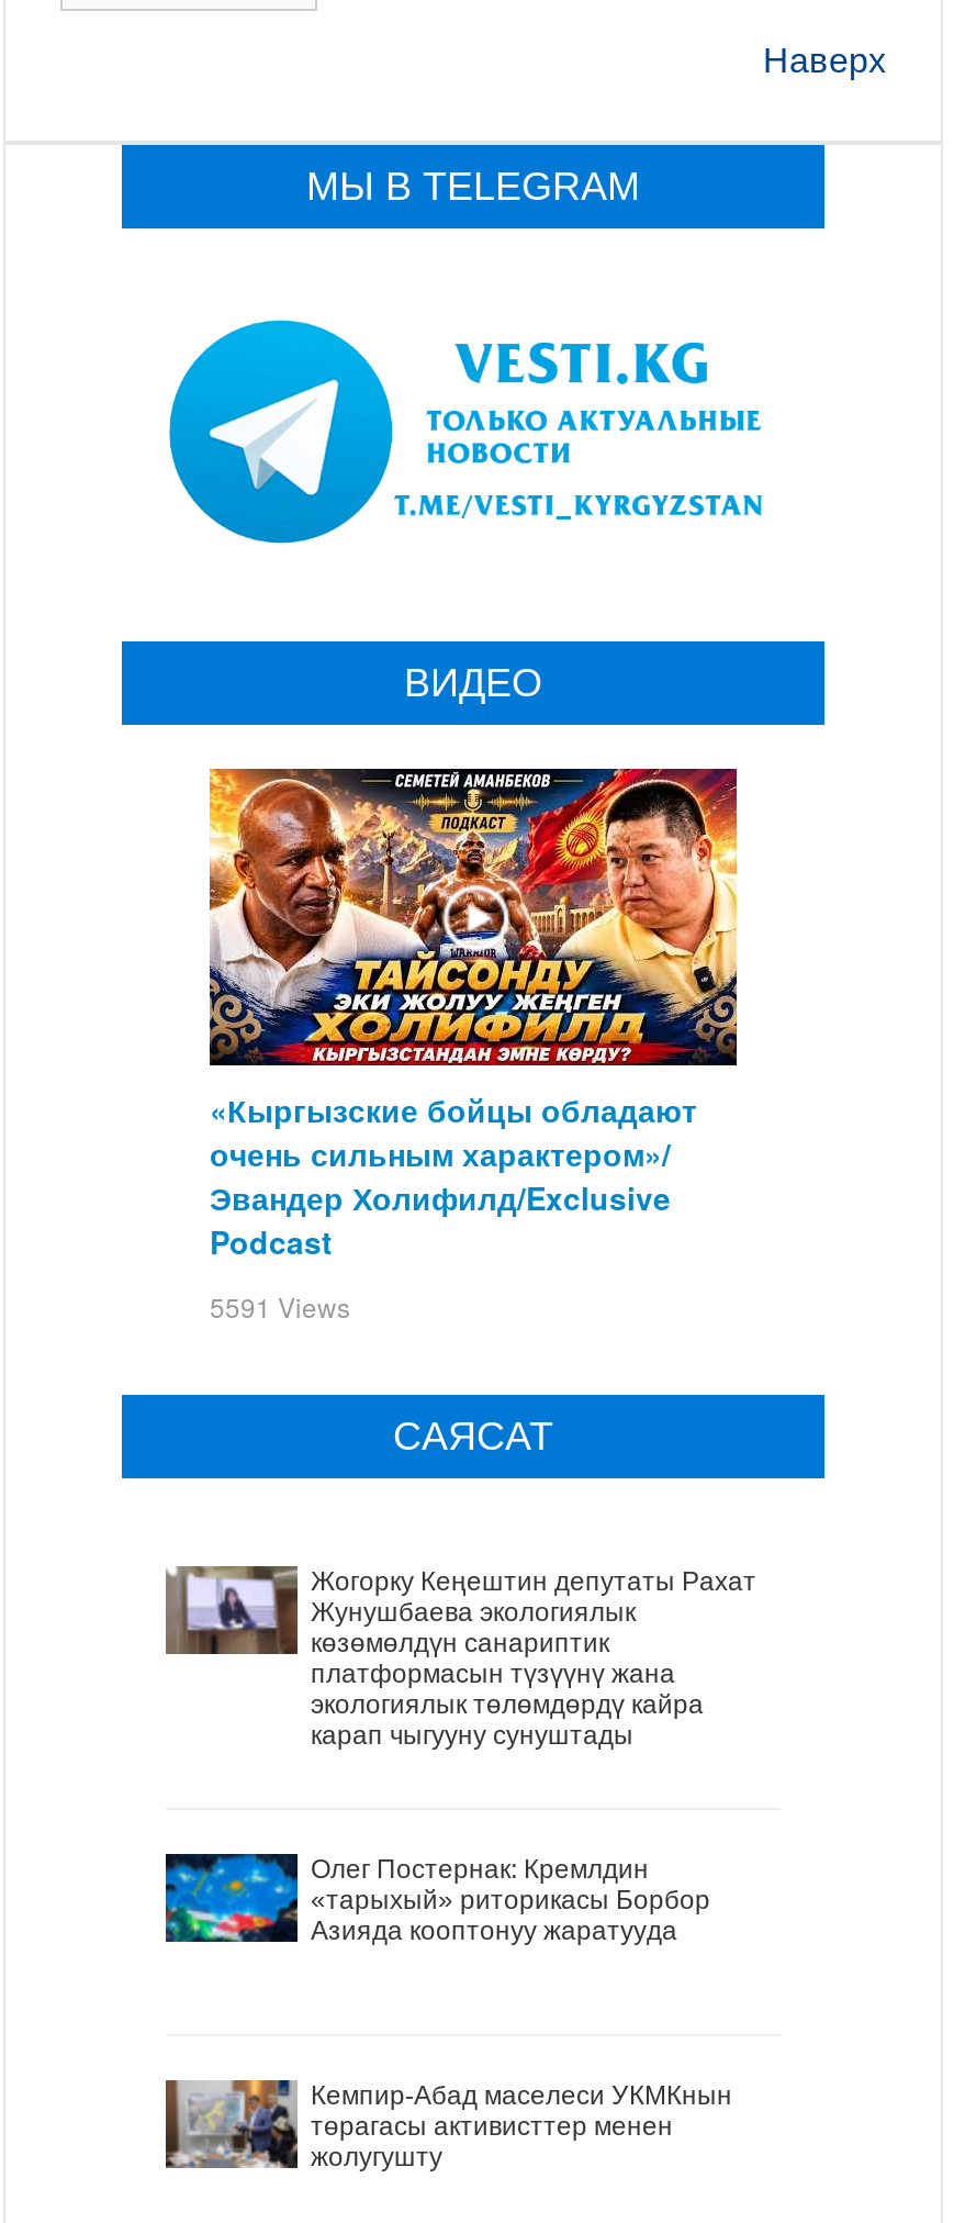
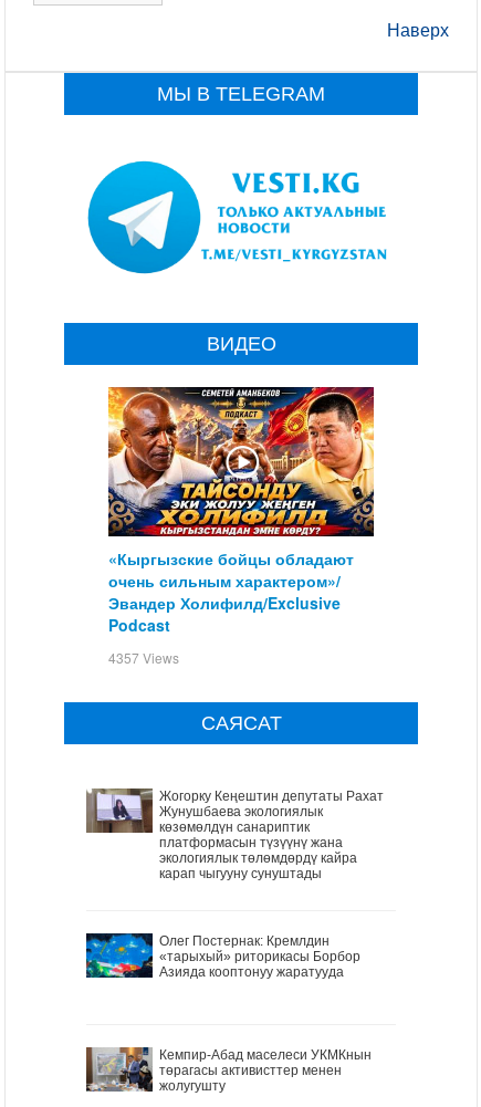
- 5591 Views
+ 4357 Views
